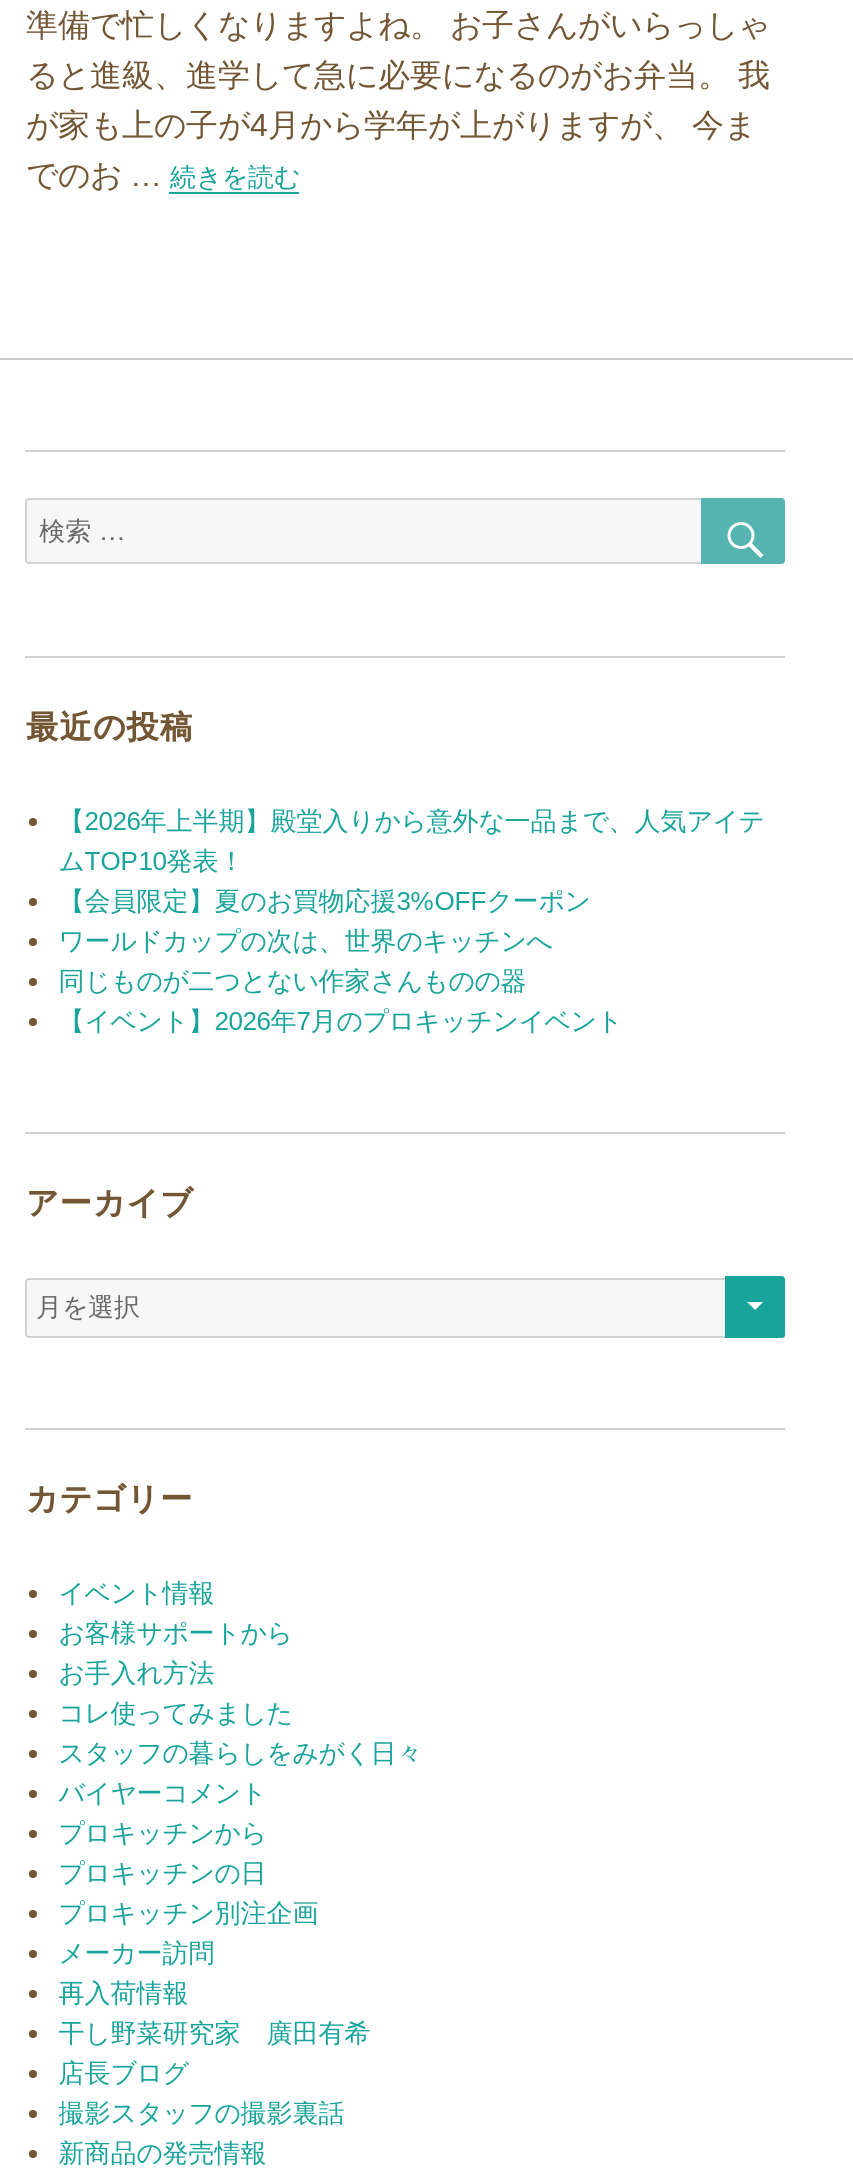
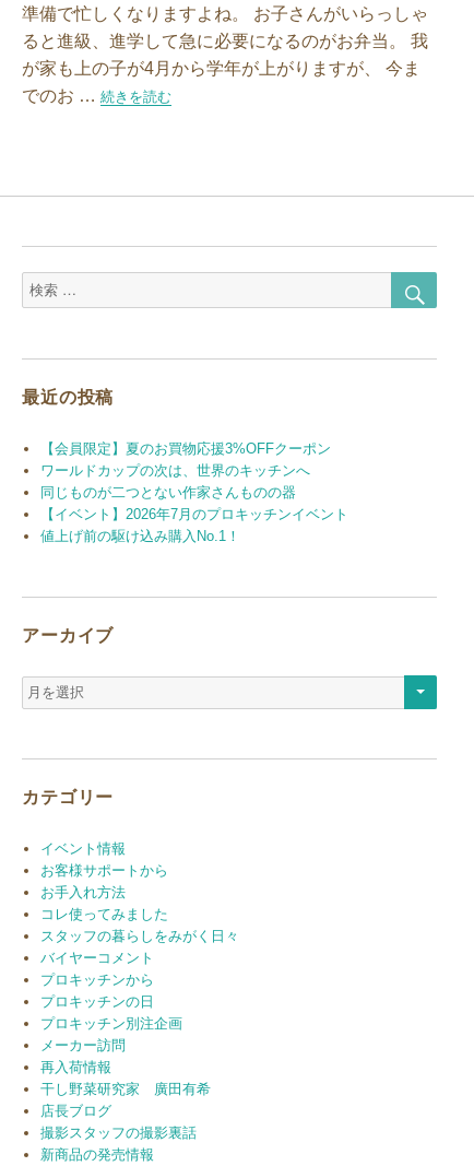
- 【2026年上半期】殿堂入りから意外な一品まで、人気アイテ
- ムTOP10発表！

moved up: 【会員限定】夏のお買物応援3%OFFクーポン | ワールドカップの次は、世界のキッチンへ | 同じものが二つとない作家さんものの器 | 【イベント】2026年7月のプロキッチンイベント

+ 値上げ前の駆け込み購入No.1！
